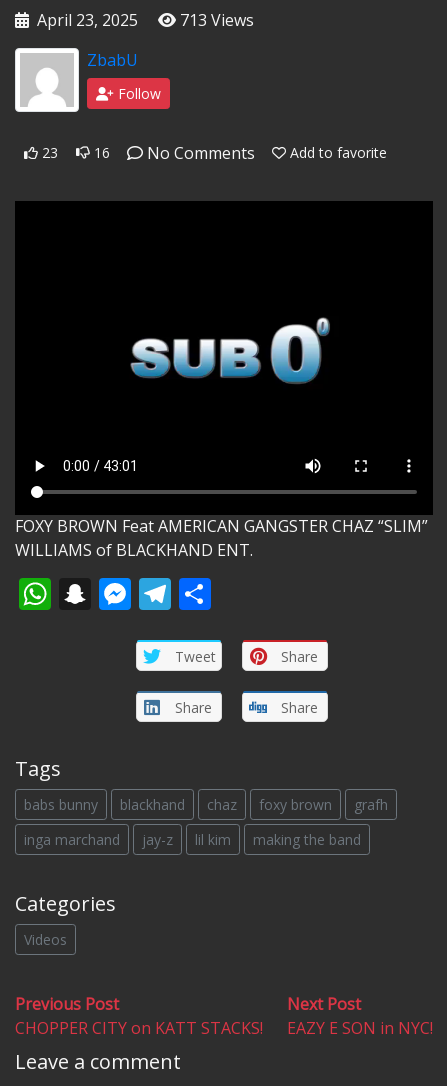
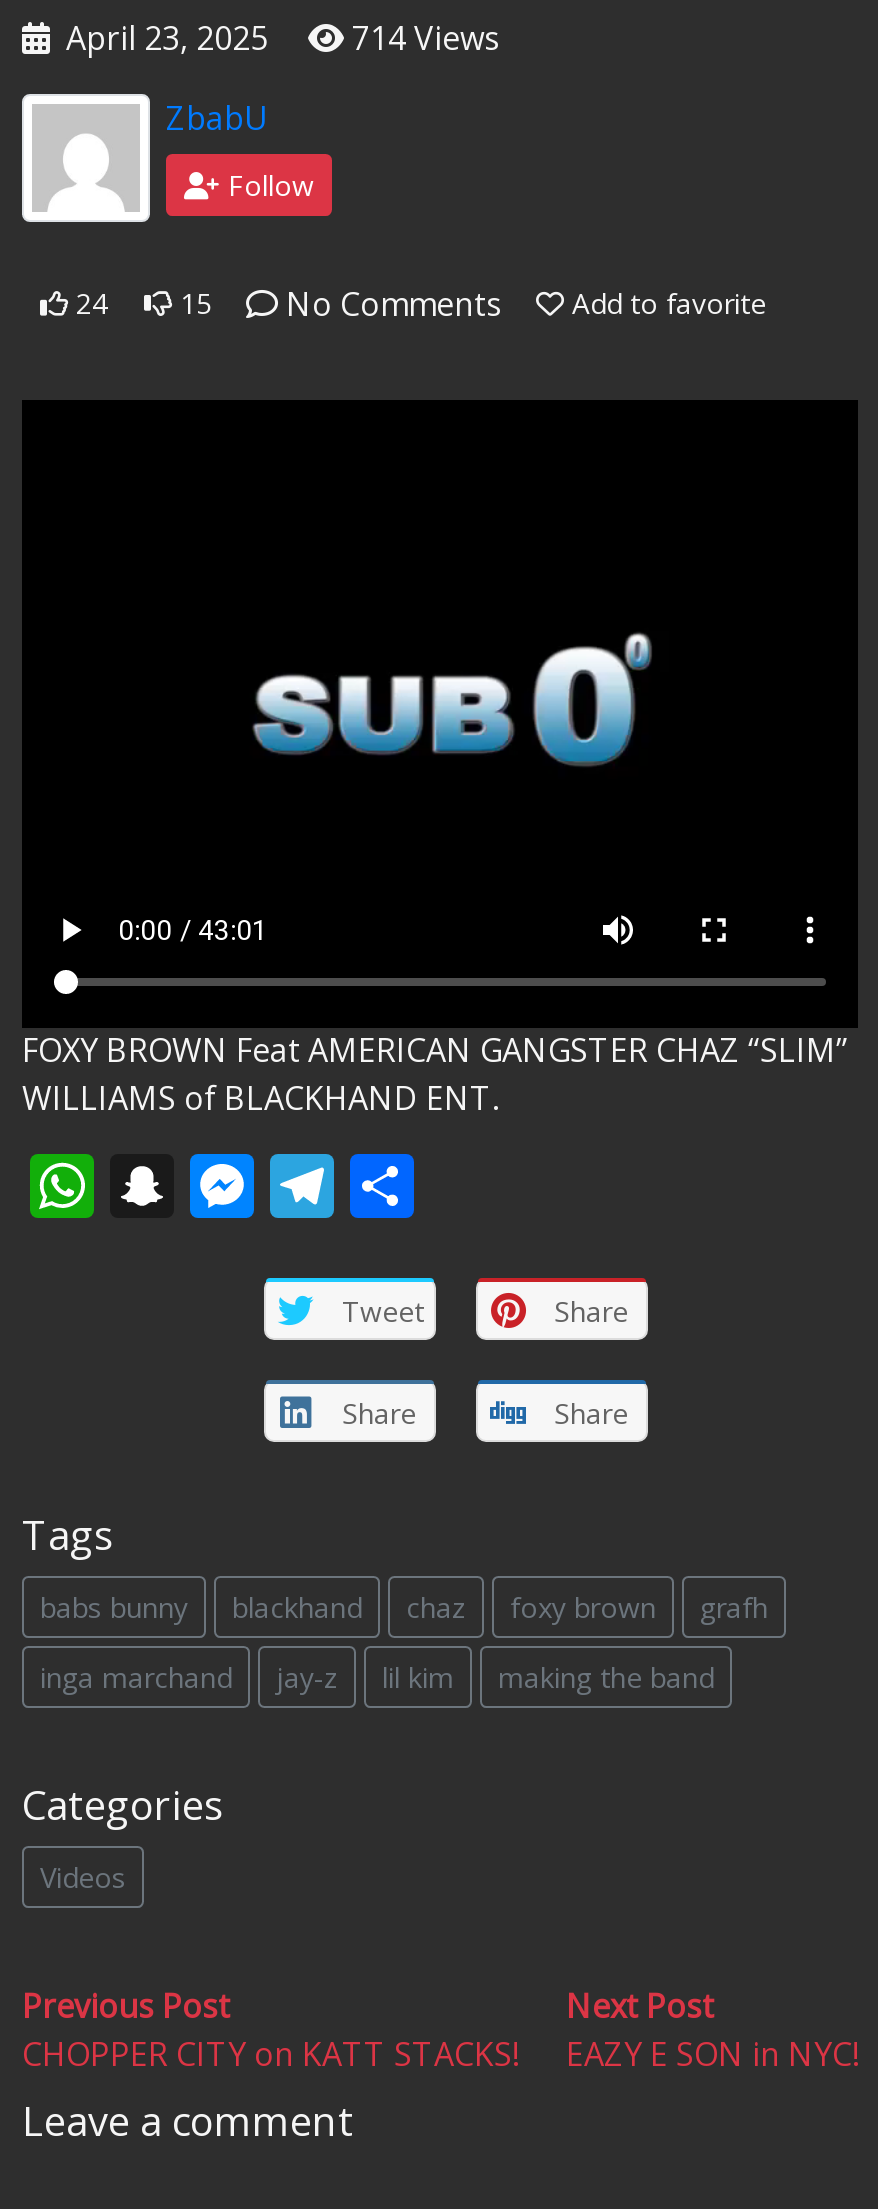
- 713 Views
+ 714 Views

- 23
+ 24

- 16
+ 15
